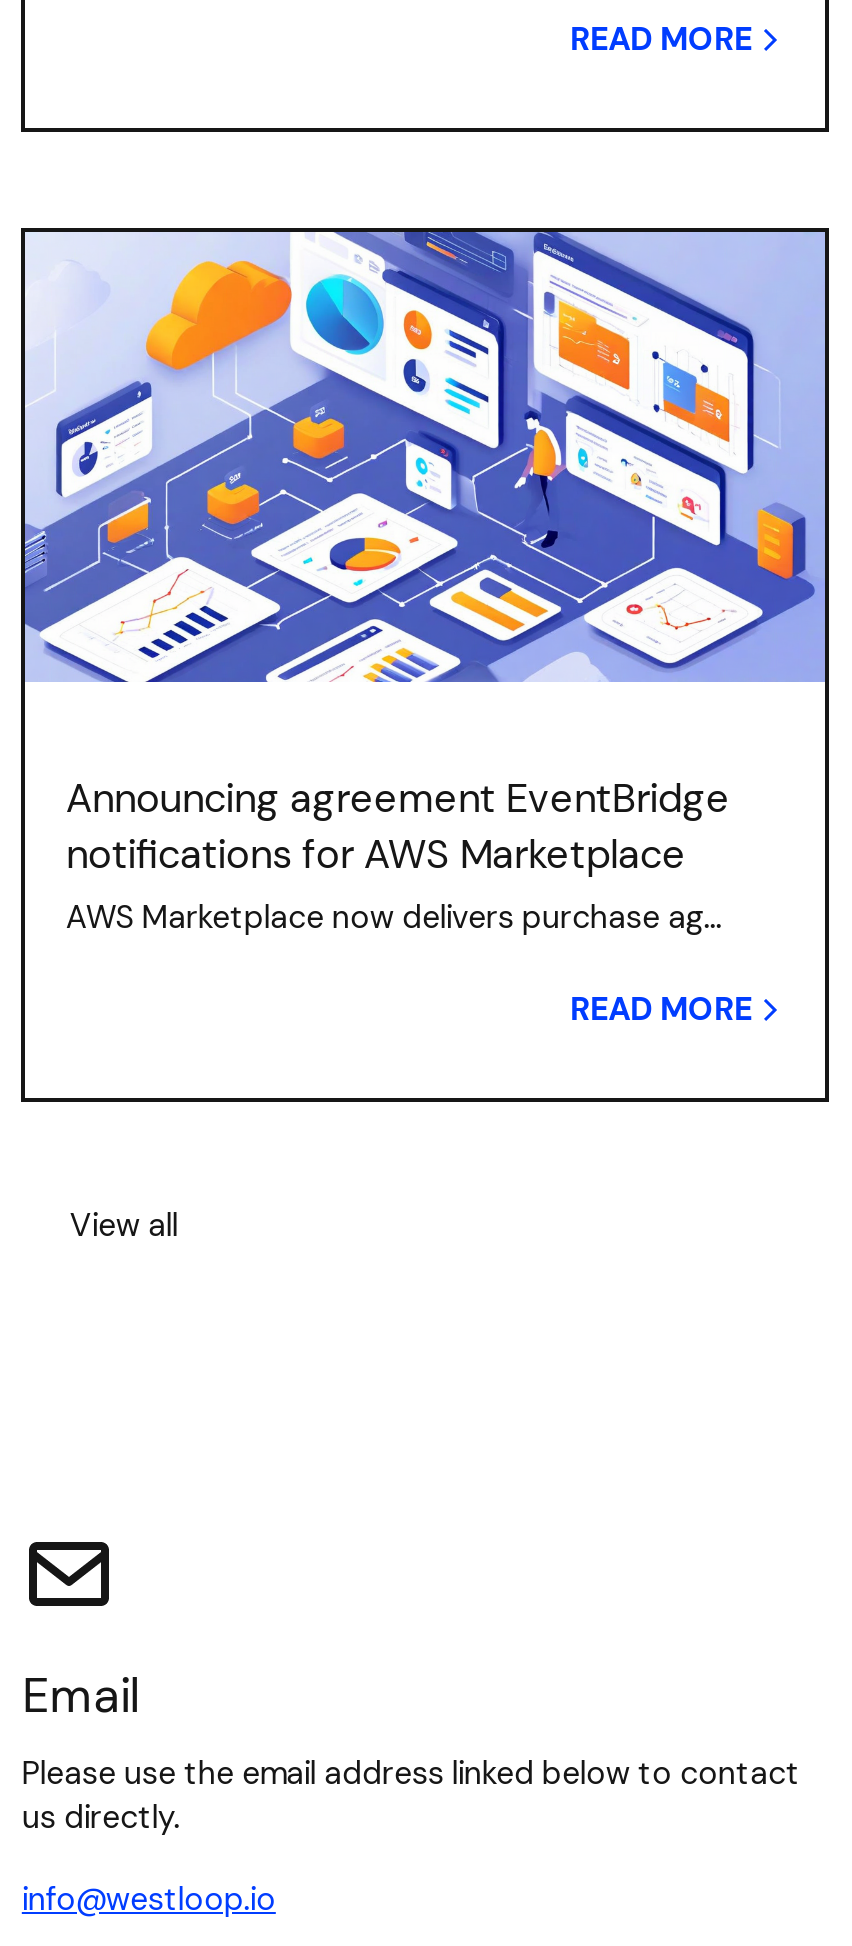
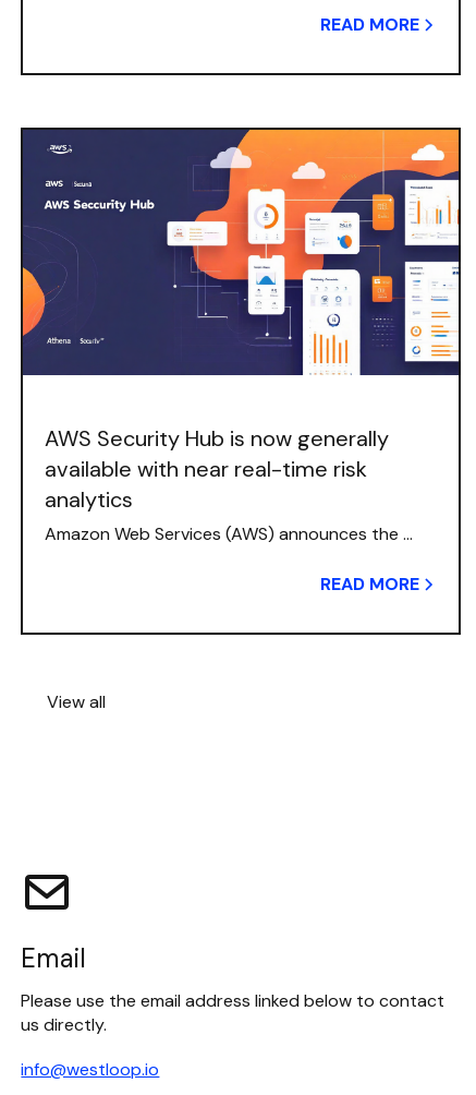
- [image]
+ [image]

- Announcing agreement EventBridge
- notifications for AWS Marketplace
- AWS Marketplace now delivers purchase ag...
+ AWS Security Hub is now generally
+ available with near real-time risk
+ analytics
+ Amazon Web Services (AWS) announces the ...
